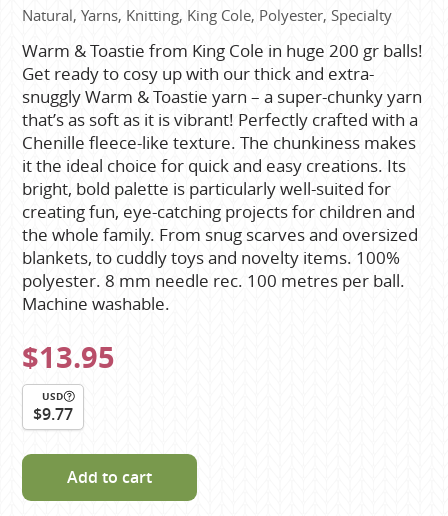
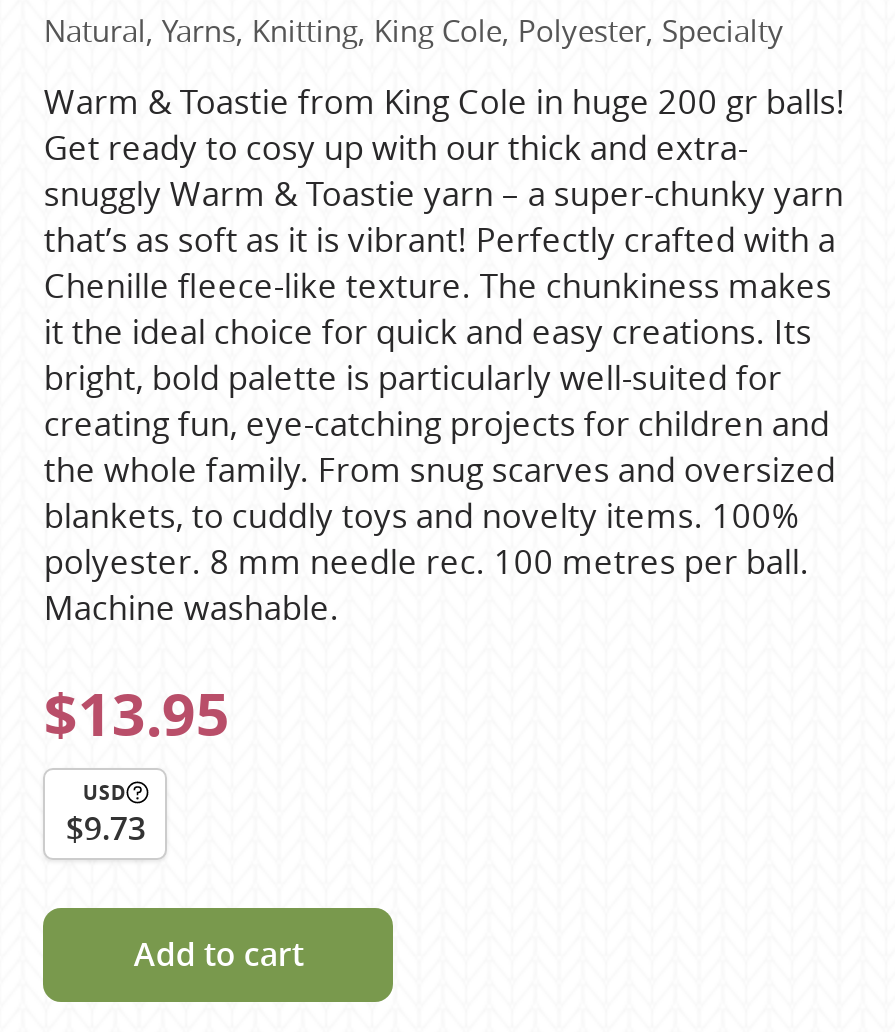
- $9.77
+ $9.73
